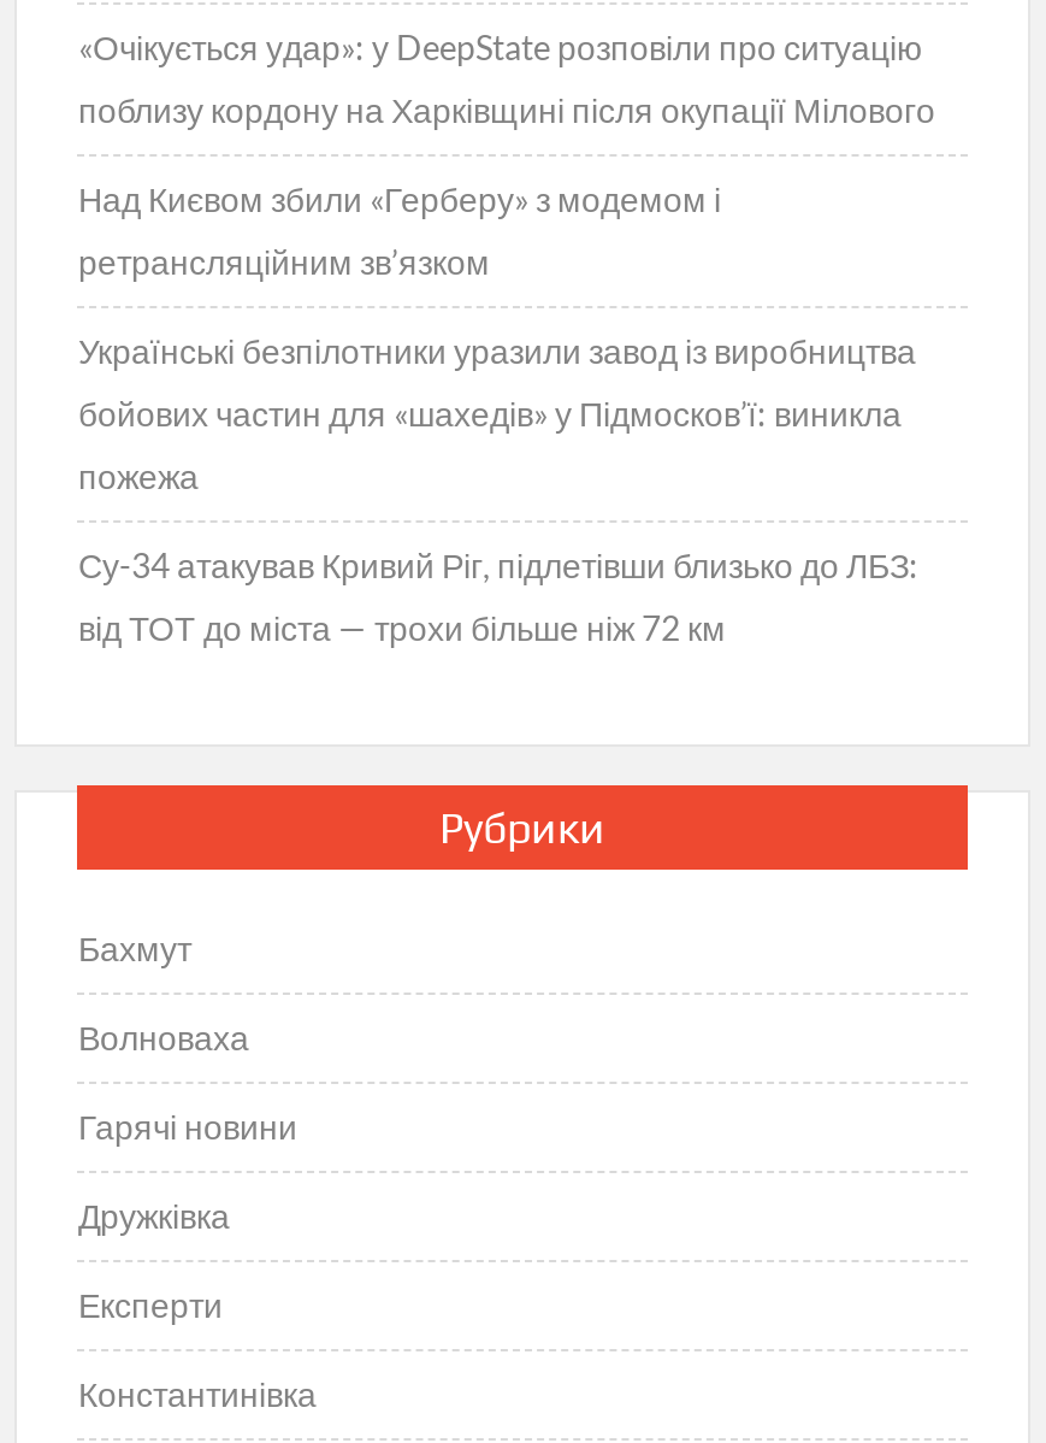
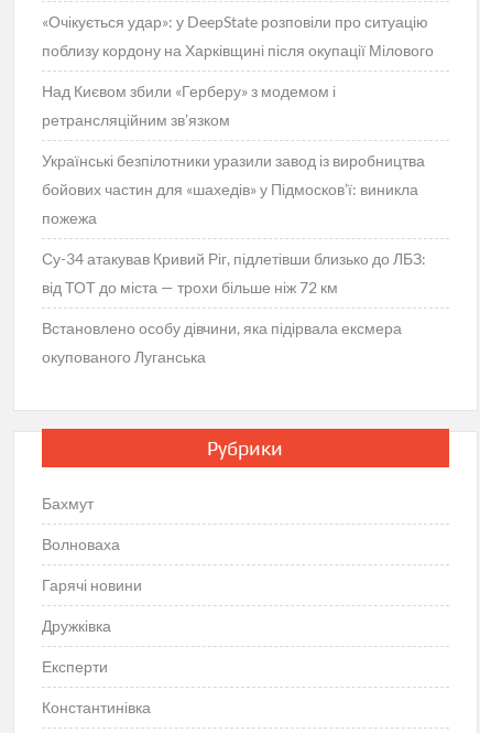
+ Встановлено особу дівчини, яка підірвала ексмера
+ окупованого Луганська
